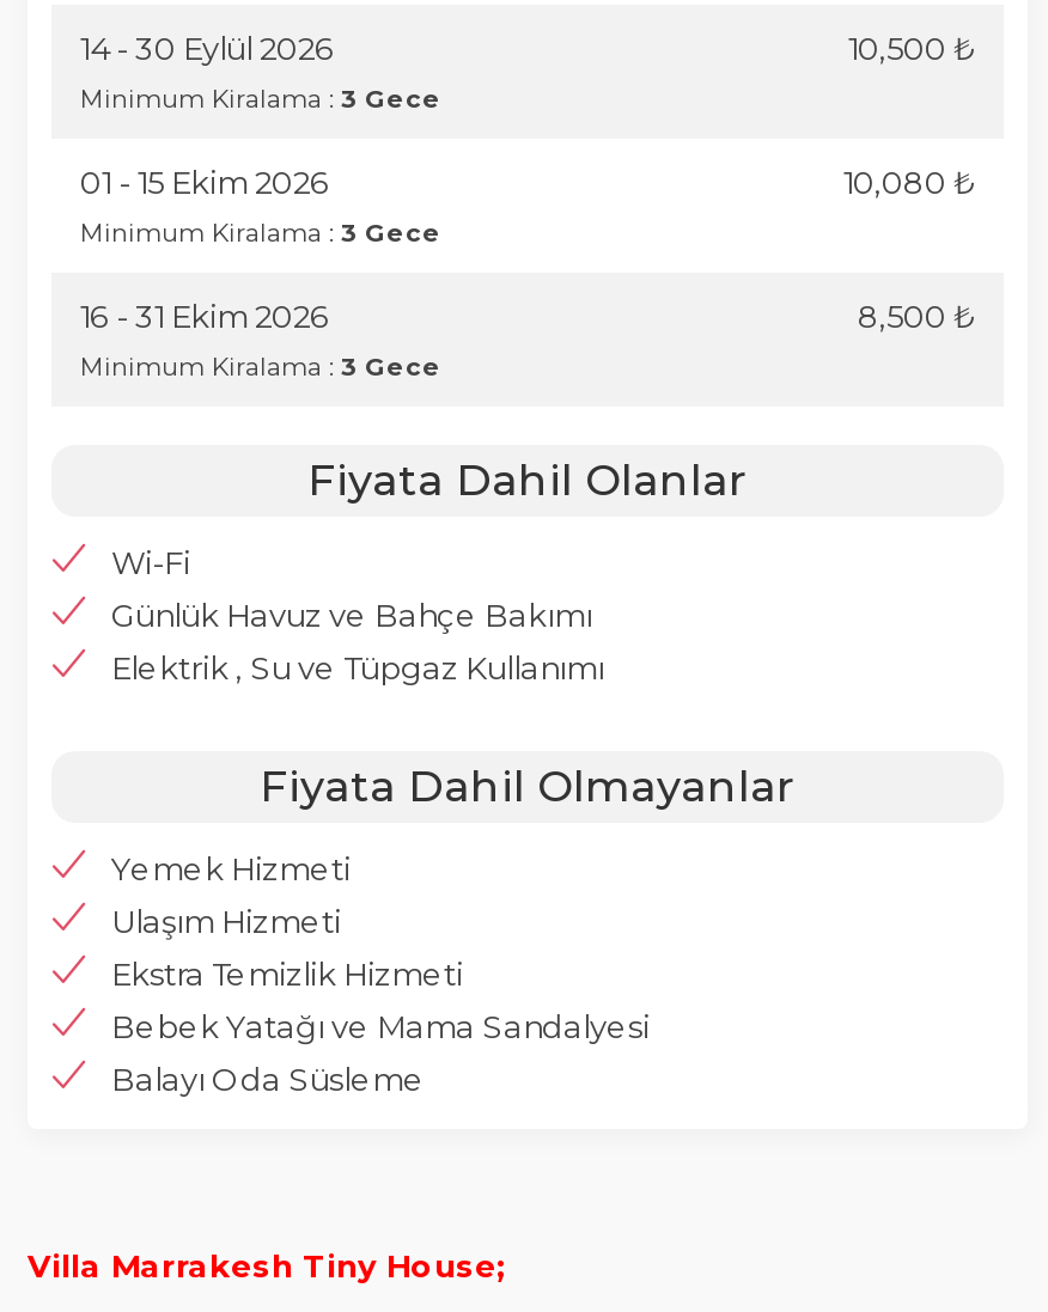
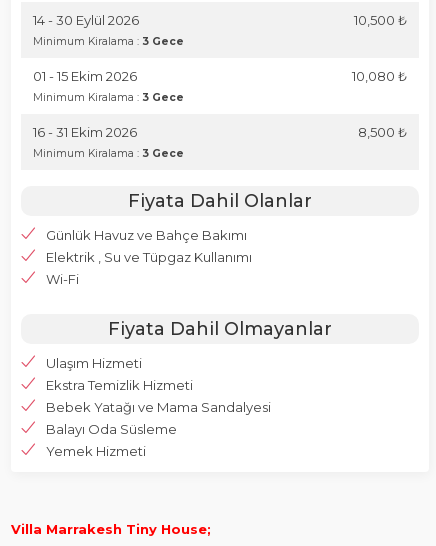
moved down: Wi-Fi

moved up: Günlük Havuz ve Bahçe Bakımı | Elektrik , Su ve Tüpgaz Kullanımı

moved down: Yemek Hizmeti

moved up: Ulaşım Hizmeti | Ekstra Temizlik Hizmeti | Bebek Yatağı ve Mama Sandalyesi | Balayı Oda Süsleme
